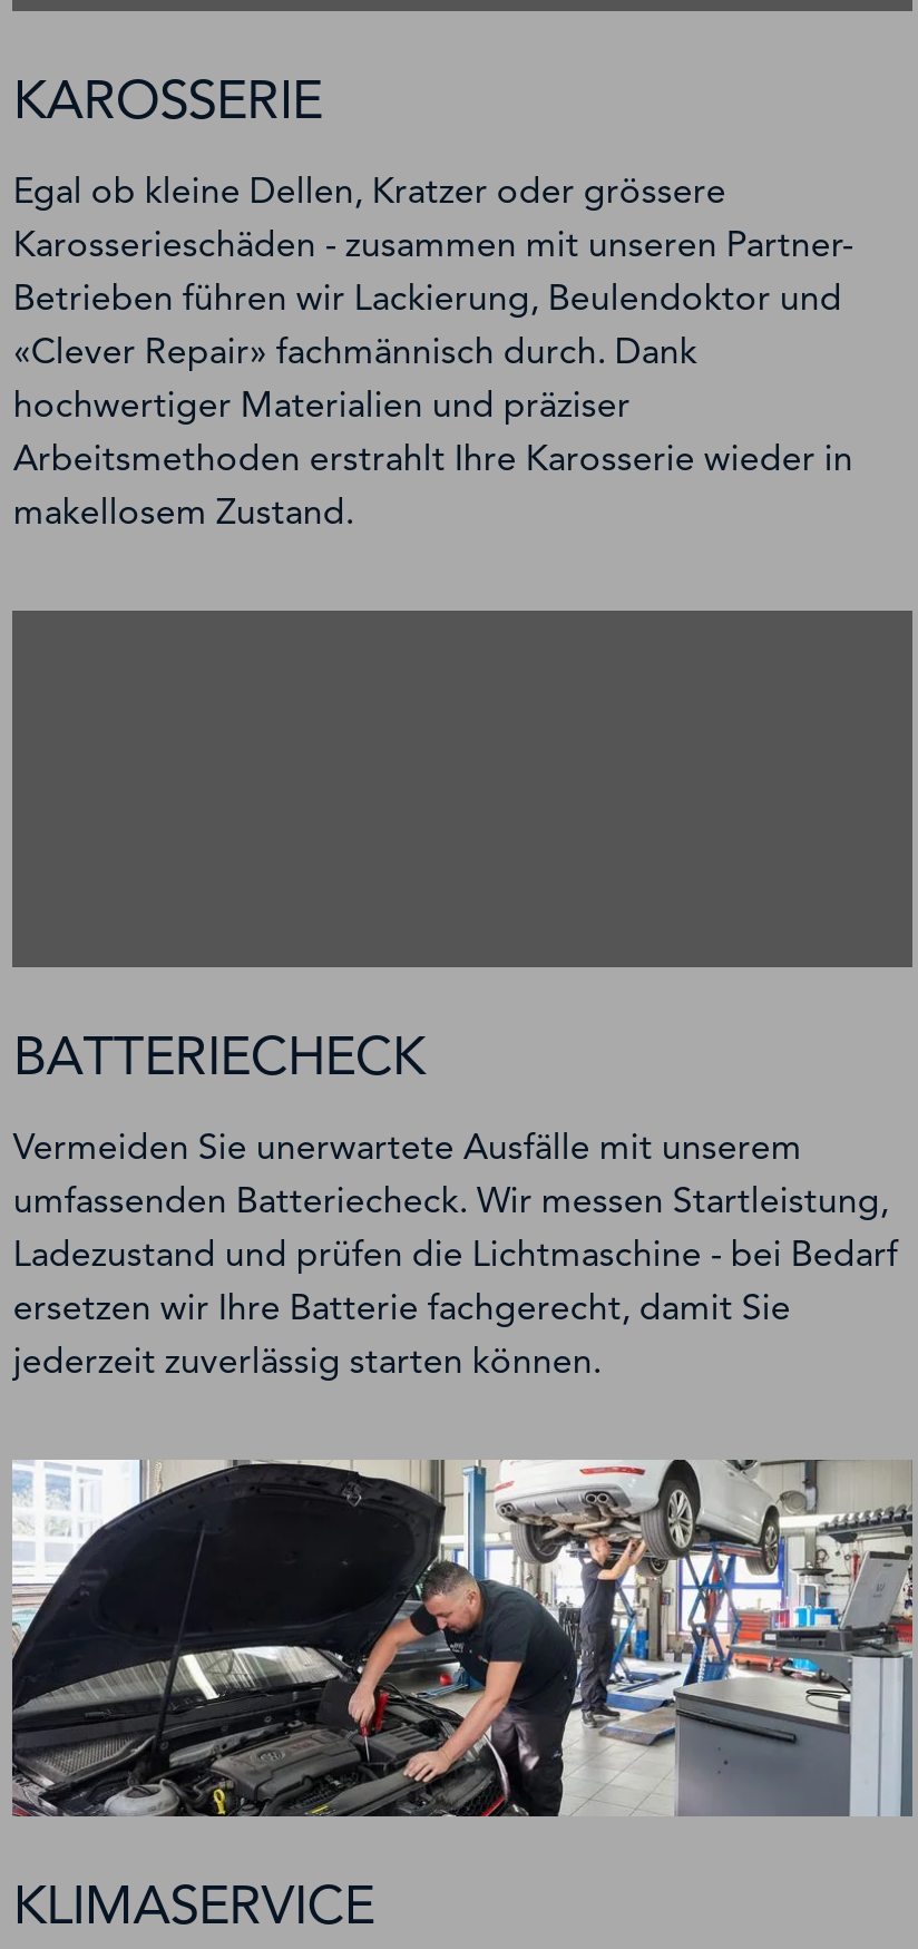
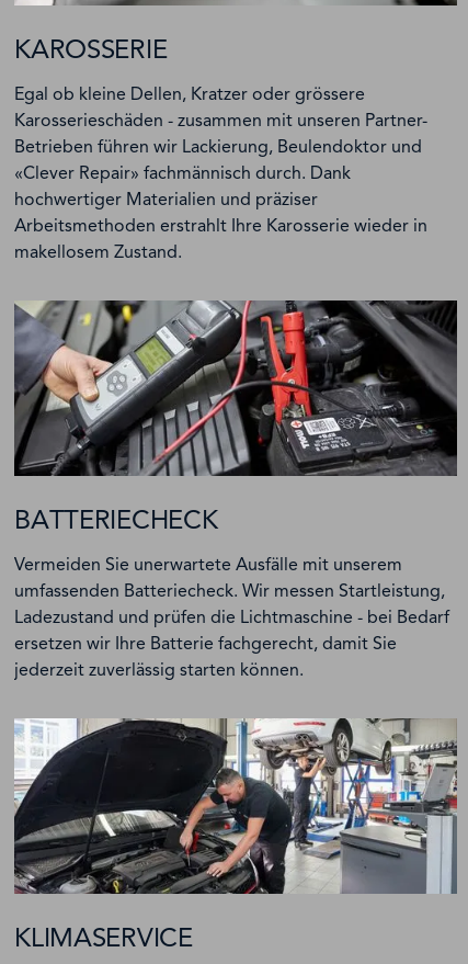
+ [image]
